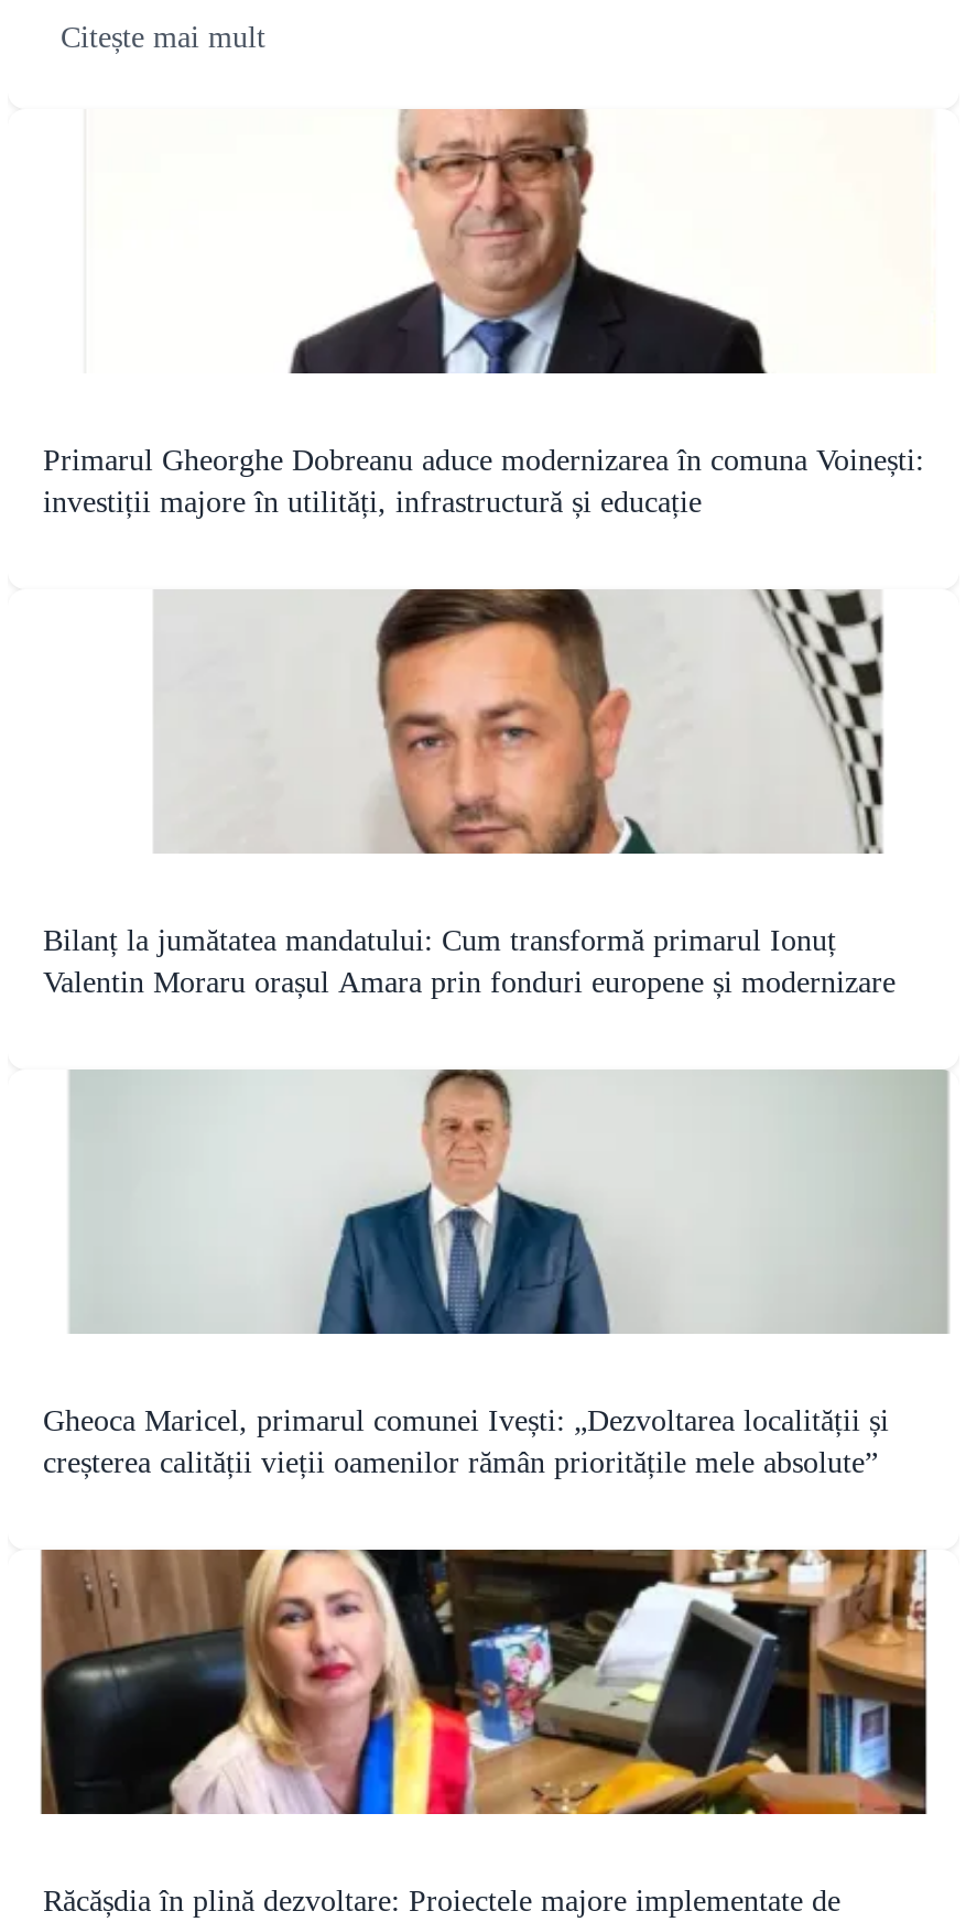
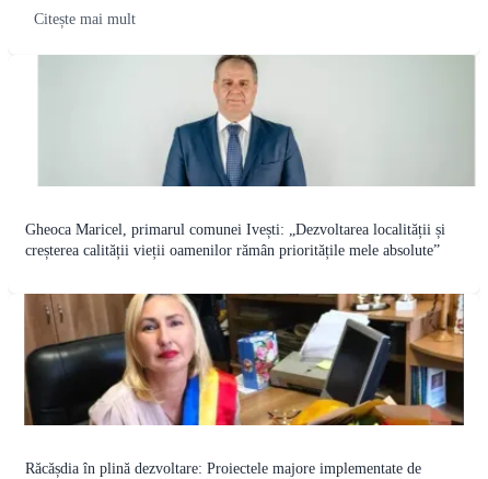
- [image]
- Primarul Gheorghe Dobreanu aduce modernizarea în comuna Voinești:
- investiții majore în utilități, infrastructură și educație

- [image]
- Bilanț la jumătatea mandatului: Cum transformă primarul Ionuț
- Valentin Moraru orașul Amara prin fonduri europene și modernizare
